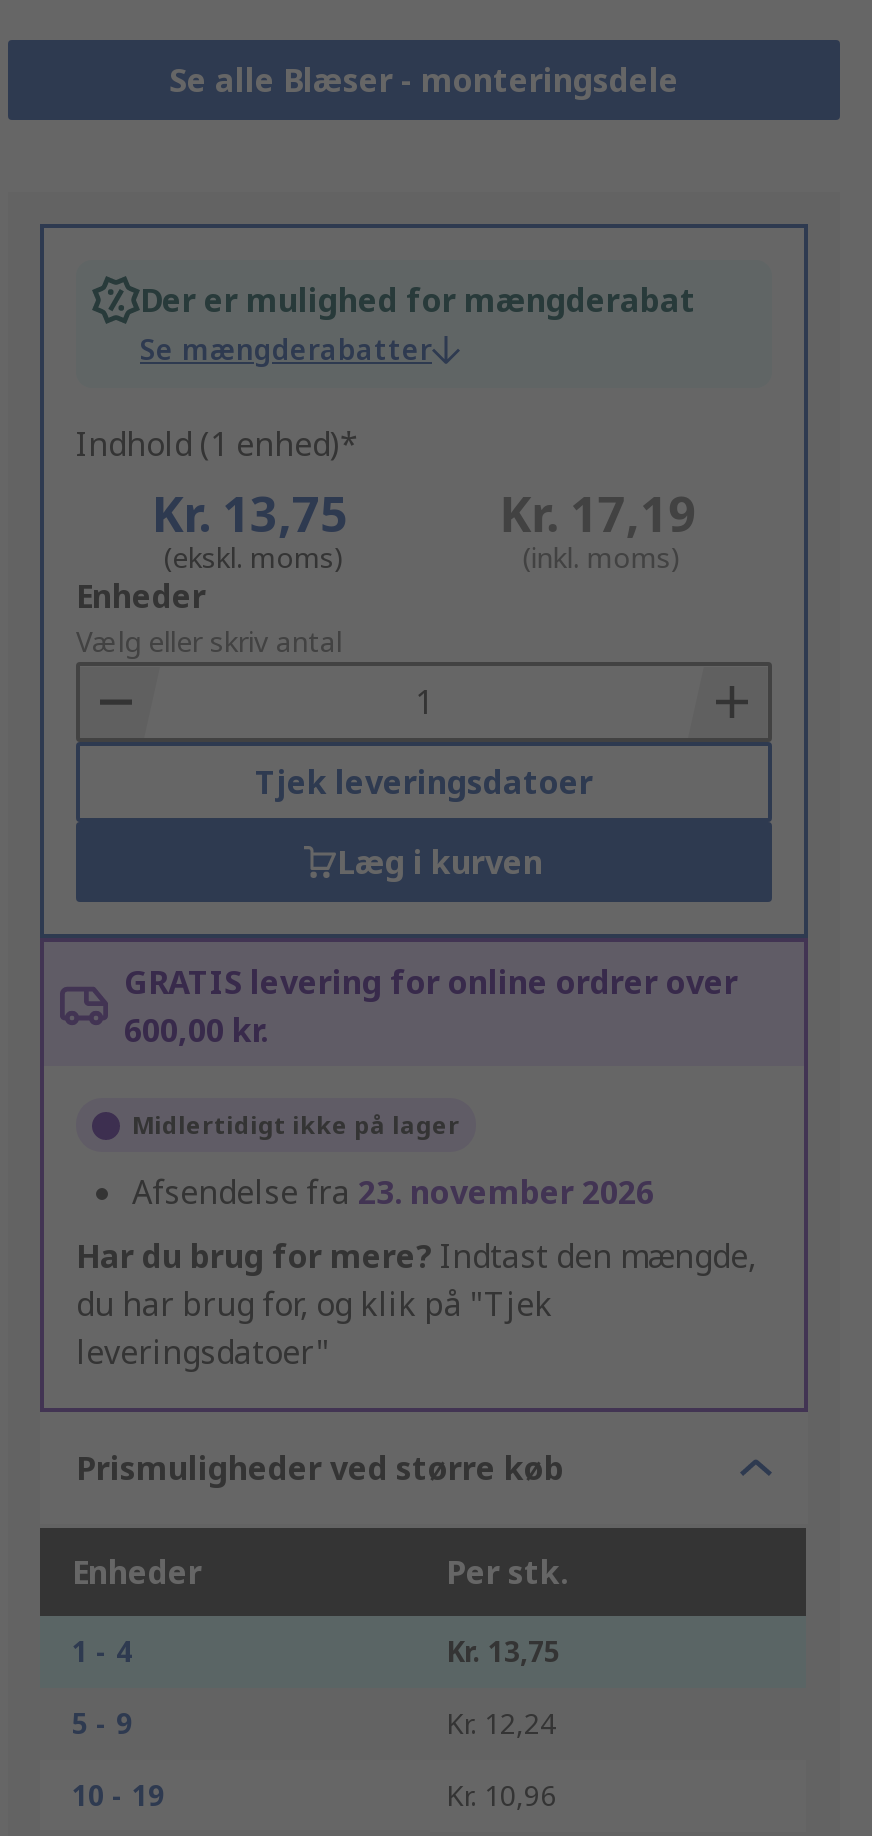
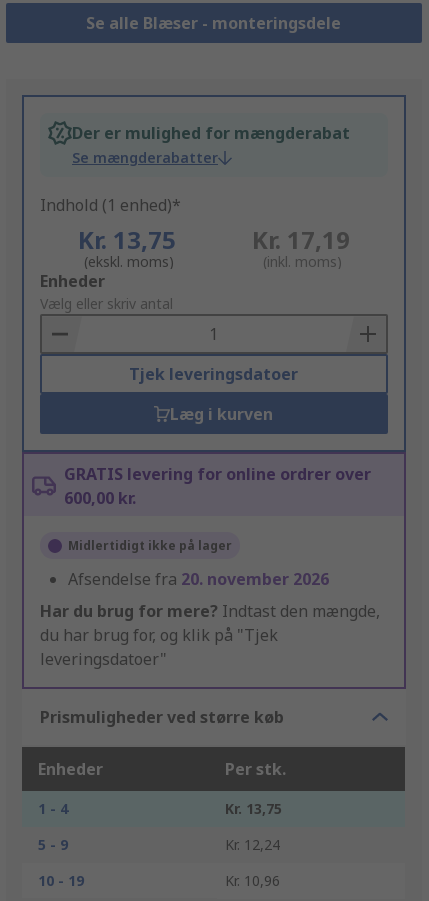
- Afsendelse fra 23. november 2026
+ Afsendelse fra 20. november 2026
